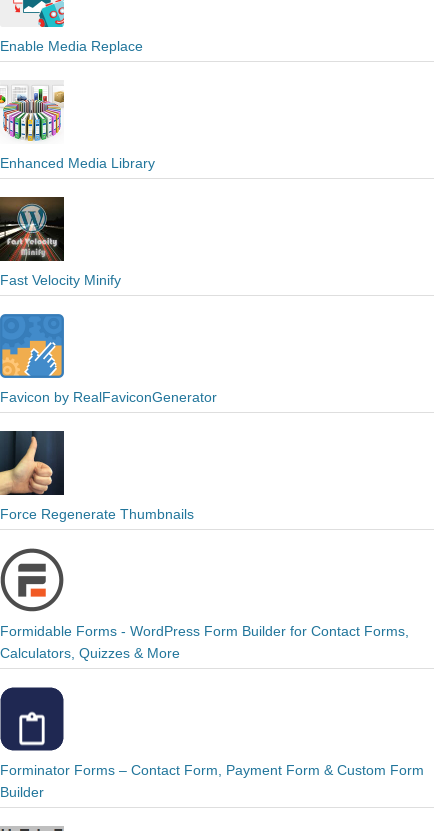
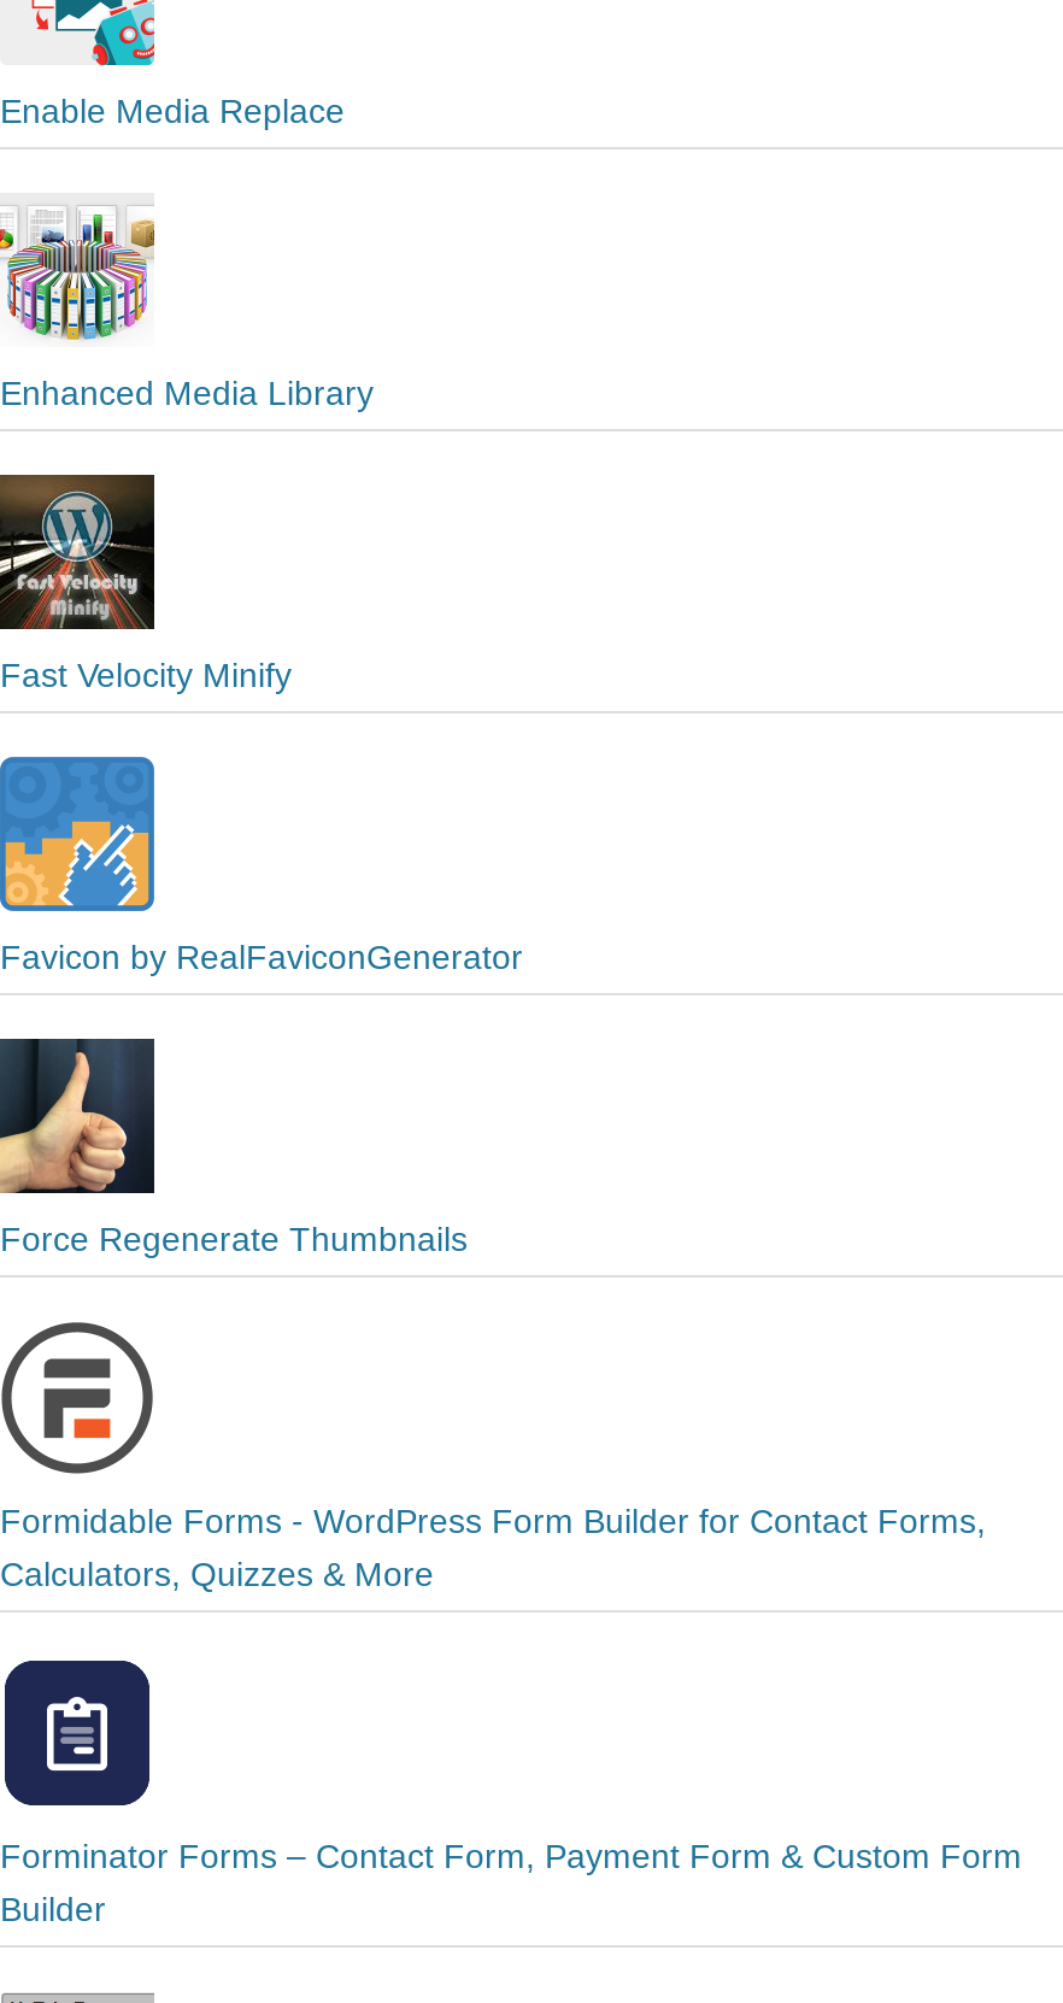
- [image]
+ [image]
